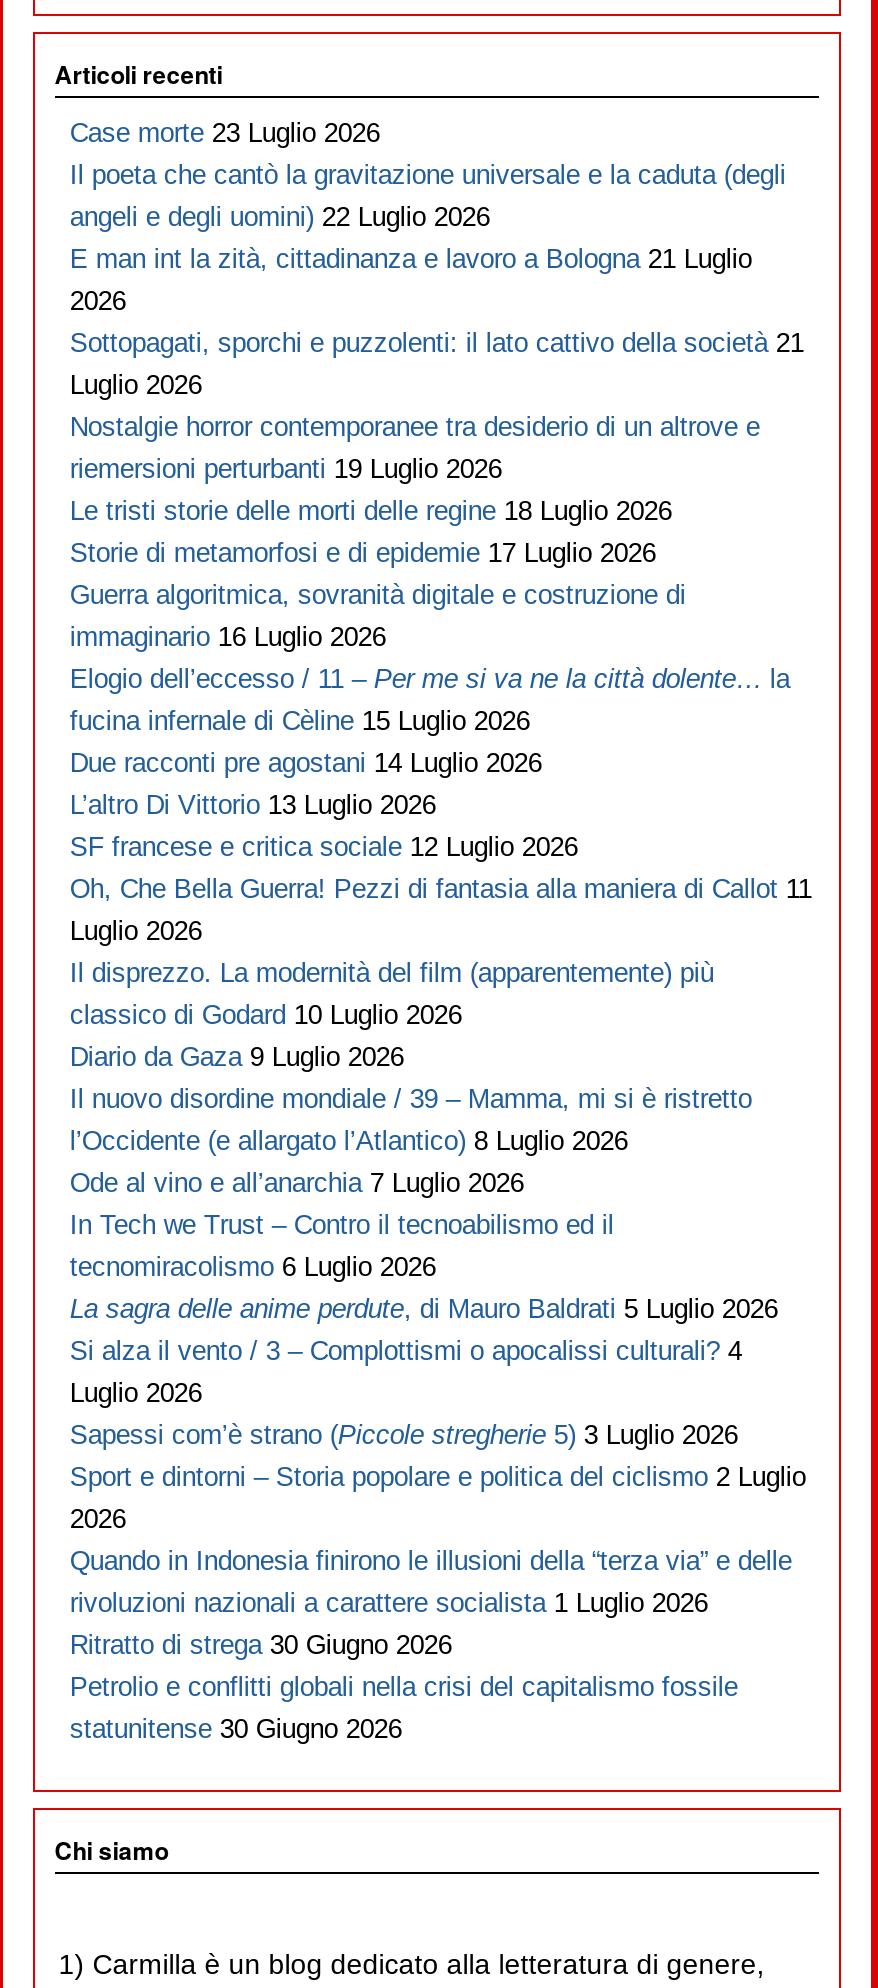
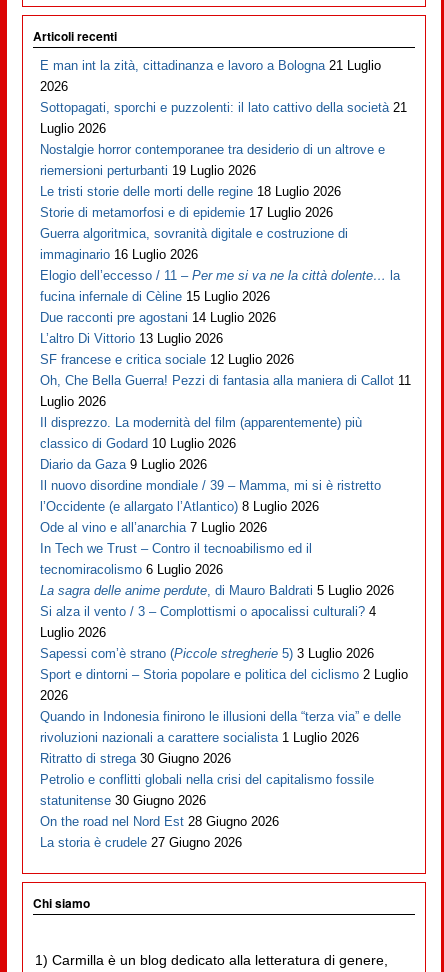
- Case morte 23 Luglio 2026
- Il poeta che cantò la gravitazione universale e la caduta (degli
- angeli e degli uomini) 22 Luglio 2026

moved up: E man int la zità, cittadinanza e lavoro a Bologna 21 Luglio | 2026 | Sottopagati, sporchi e puzzolenti: il lato cattivo della società 21 | ... | Petrolio e conflitti globali nella crisi del capitalismo fossile | statunitense 30 Giugno 2026

+ On the road nel Nord Est 28 Giugno 2026
+ La storia è crudele 27 Giugno 2026
